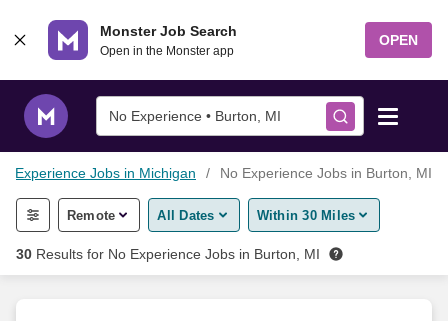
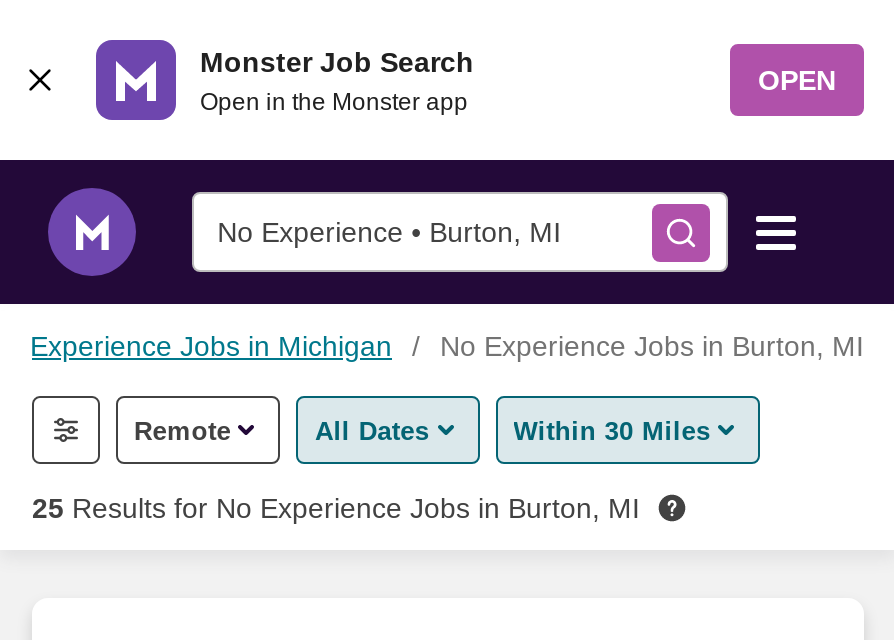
- 30 Results for No Experience Jobs in Burton, MI
+ 25 Results for No Experience Jobs in Burton, MI
